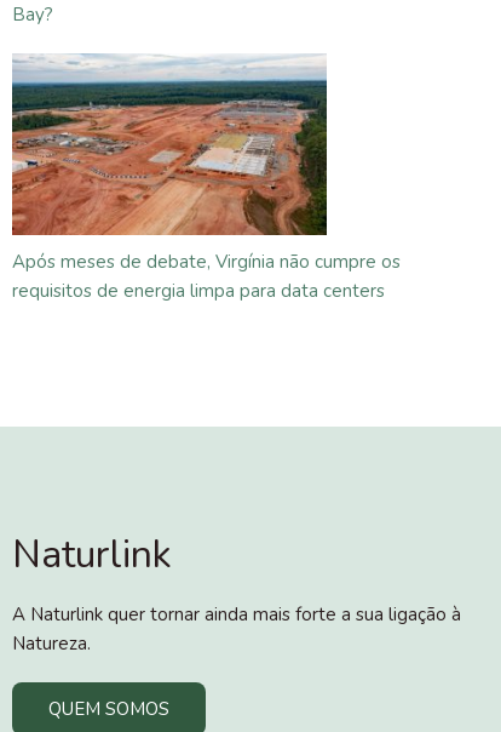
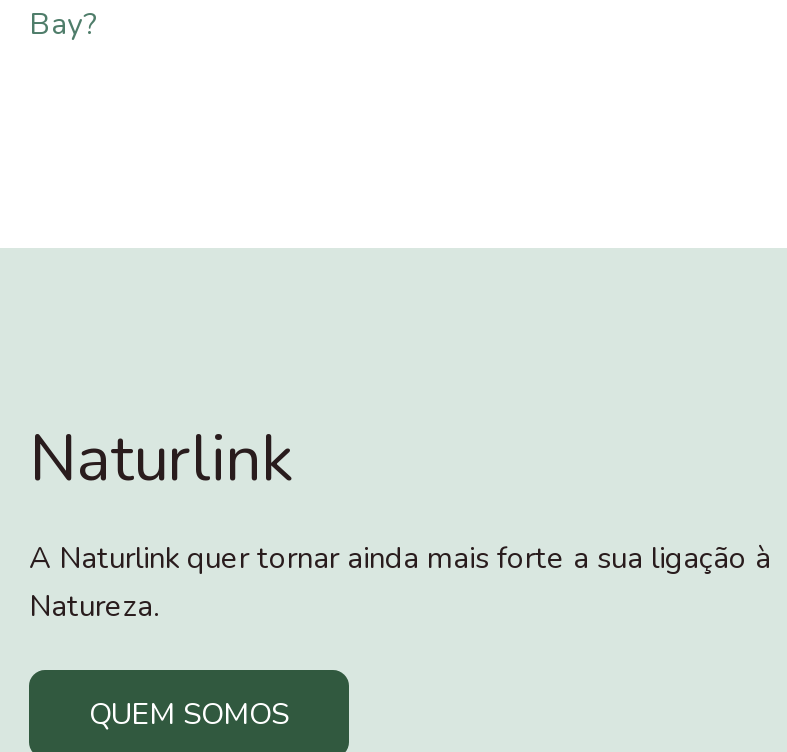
- [image]
- Após meses de debate, Virgínia não cumpre os
- requisitos de energia limpa para data centers
